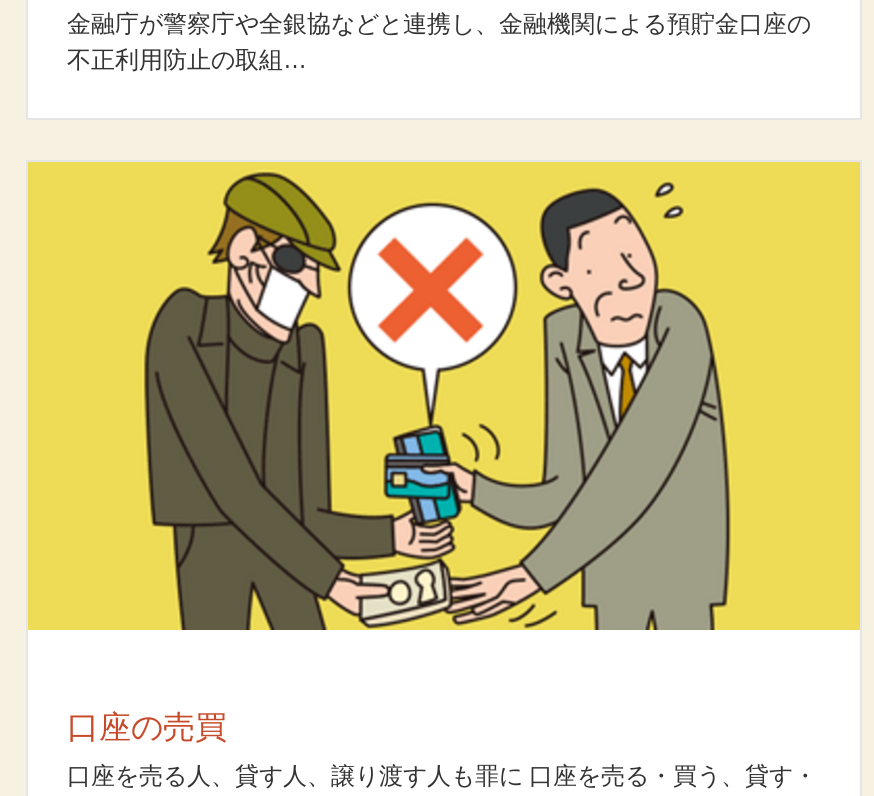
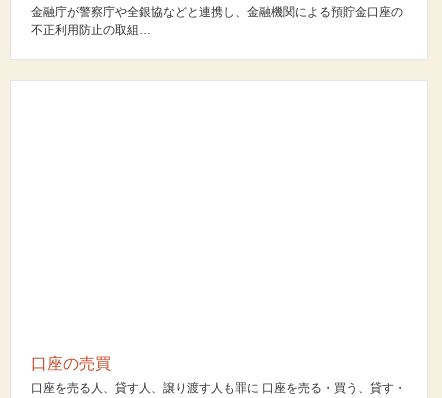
- [image]
